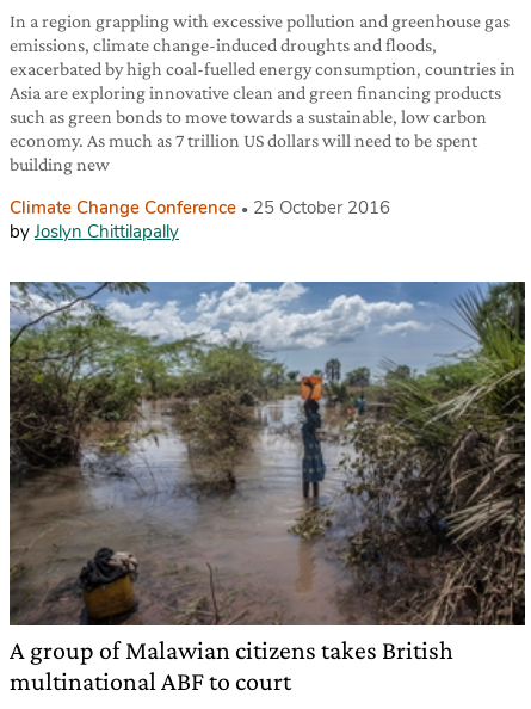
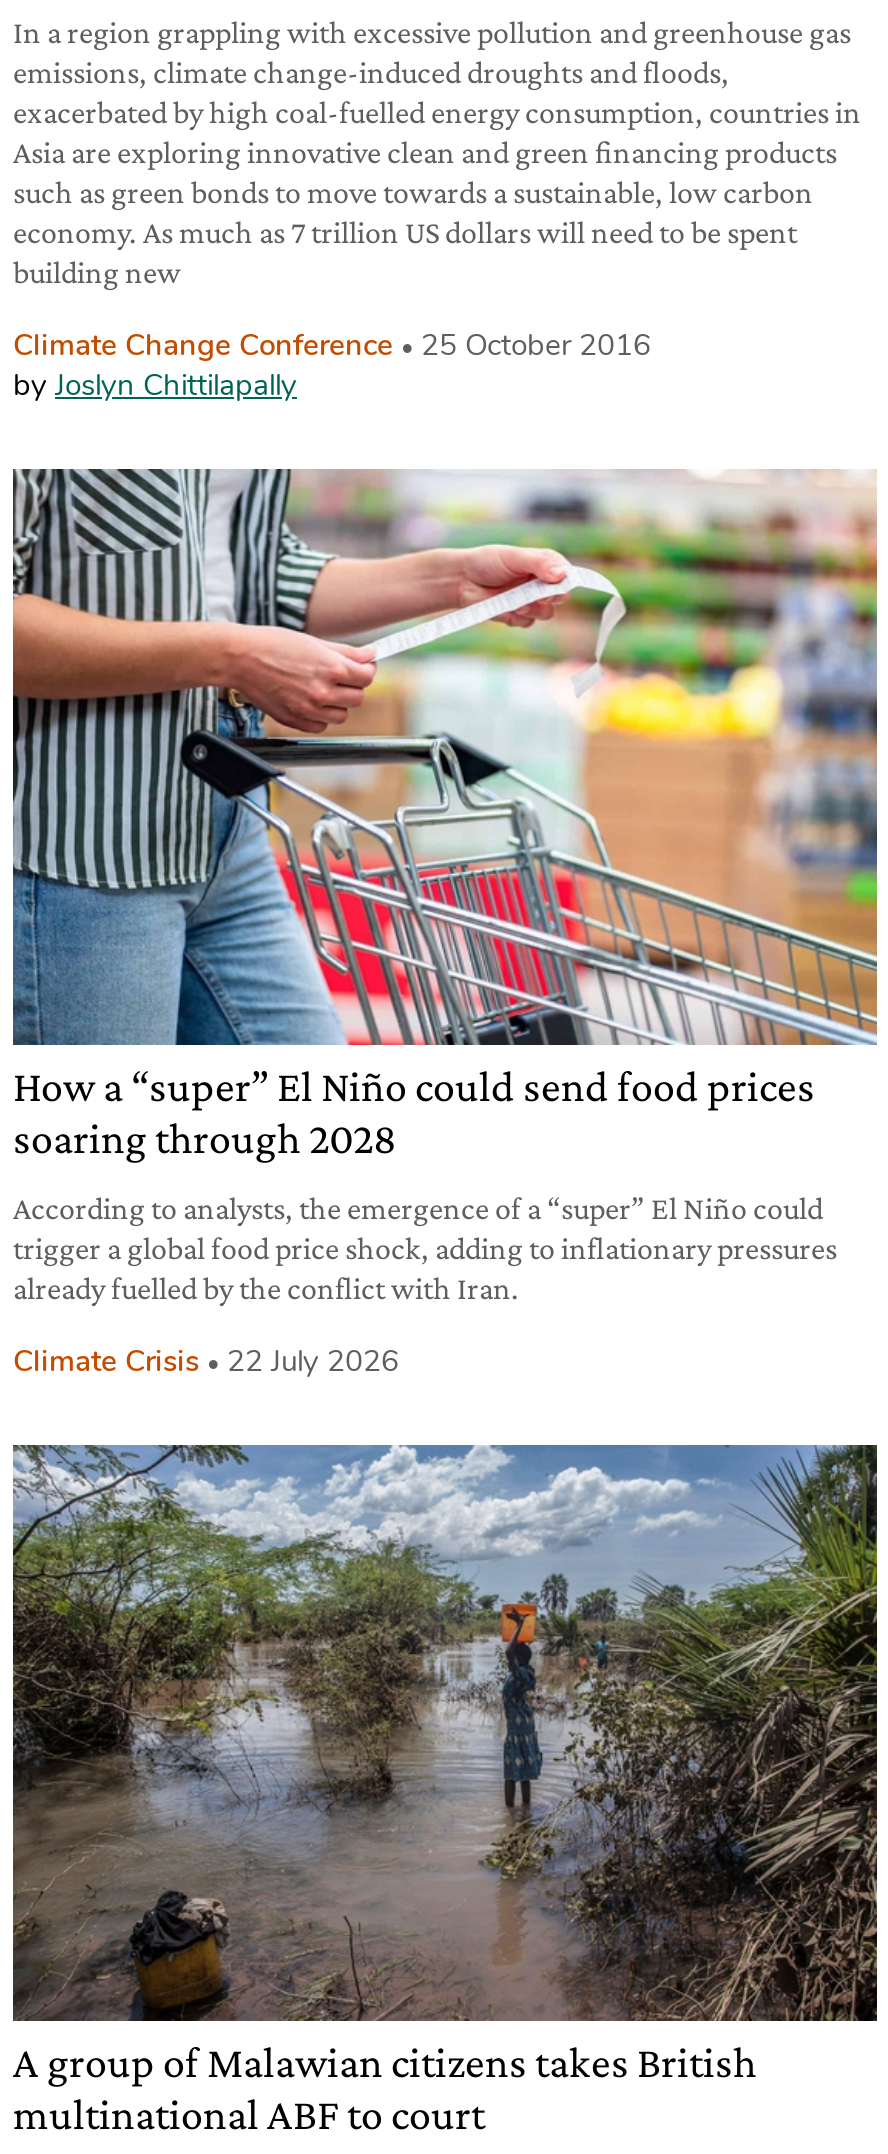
+ [image]
+ How a “super” El Niño could send food prices
+ soaring through 2028
+ According to analysts, the emergence of a “super” El Niño could
+ trigger a global food price shock, adding to inflationary pressures
+ already fuelled by the conflict with Iran.
+ Climate Crisis
+ 22 July 2026
